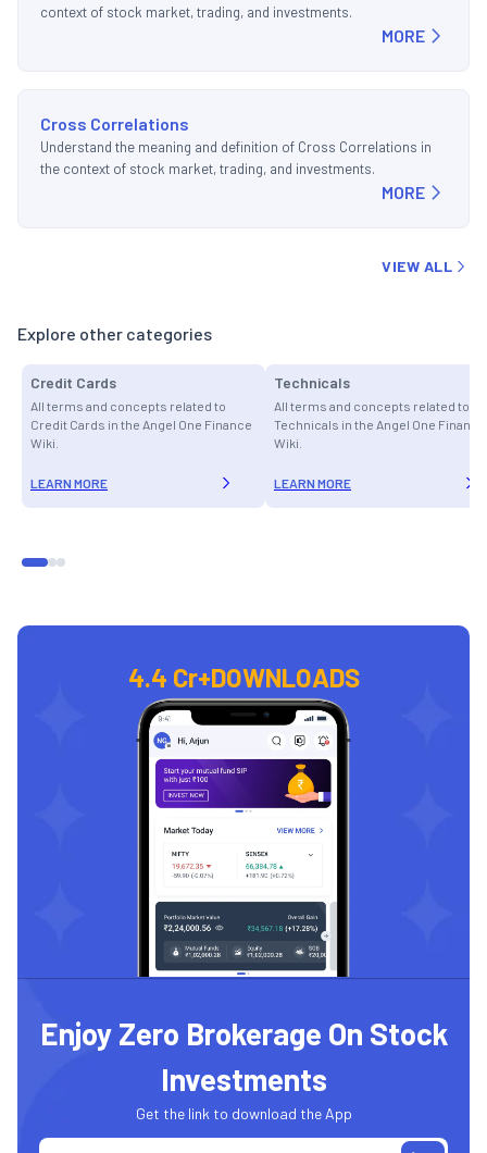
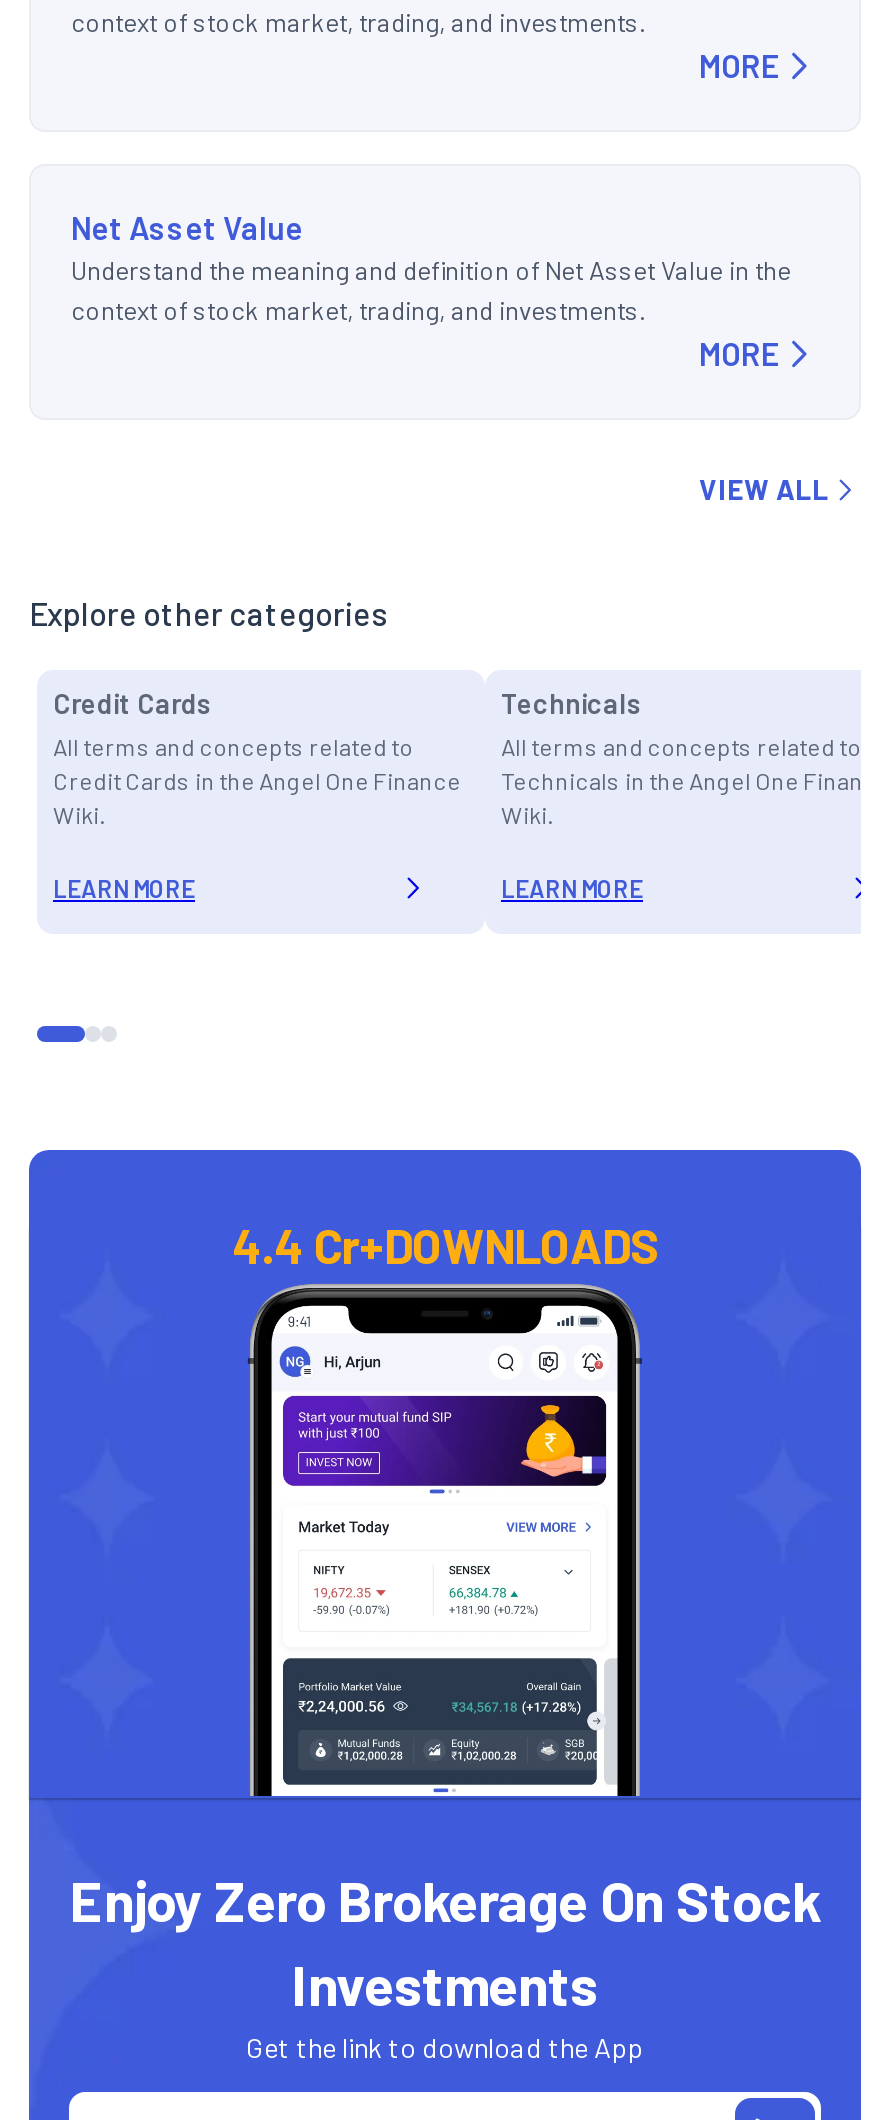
- Cross Correlations
- Understand the meaning and definition of Cross Correlations in
- the context of stock market, trading, and investments.
+ Net Asset Value
+ Understand the meaning and definition of Net Asset Value in the
+ context of stock market, trading, and investments.
